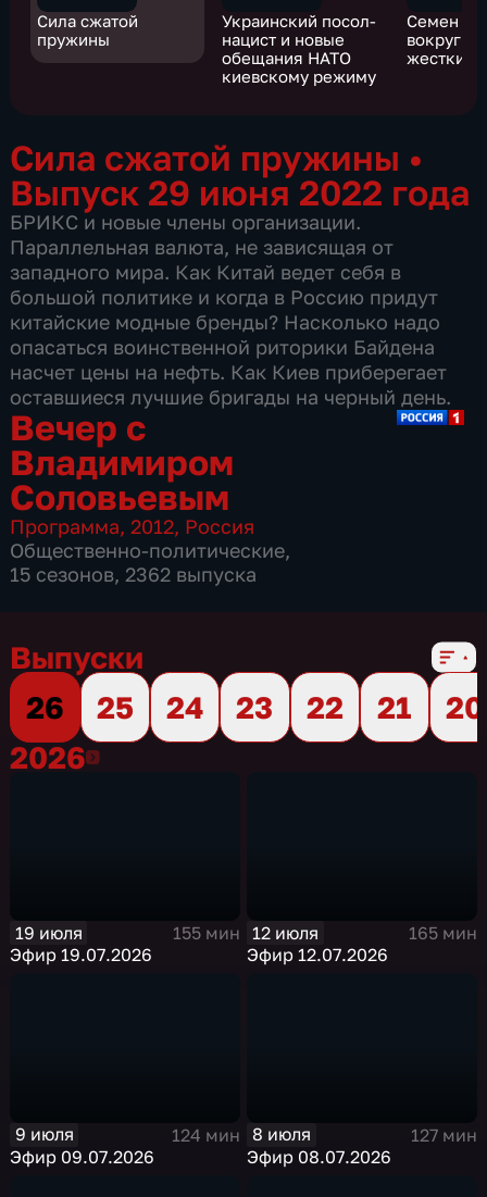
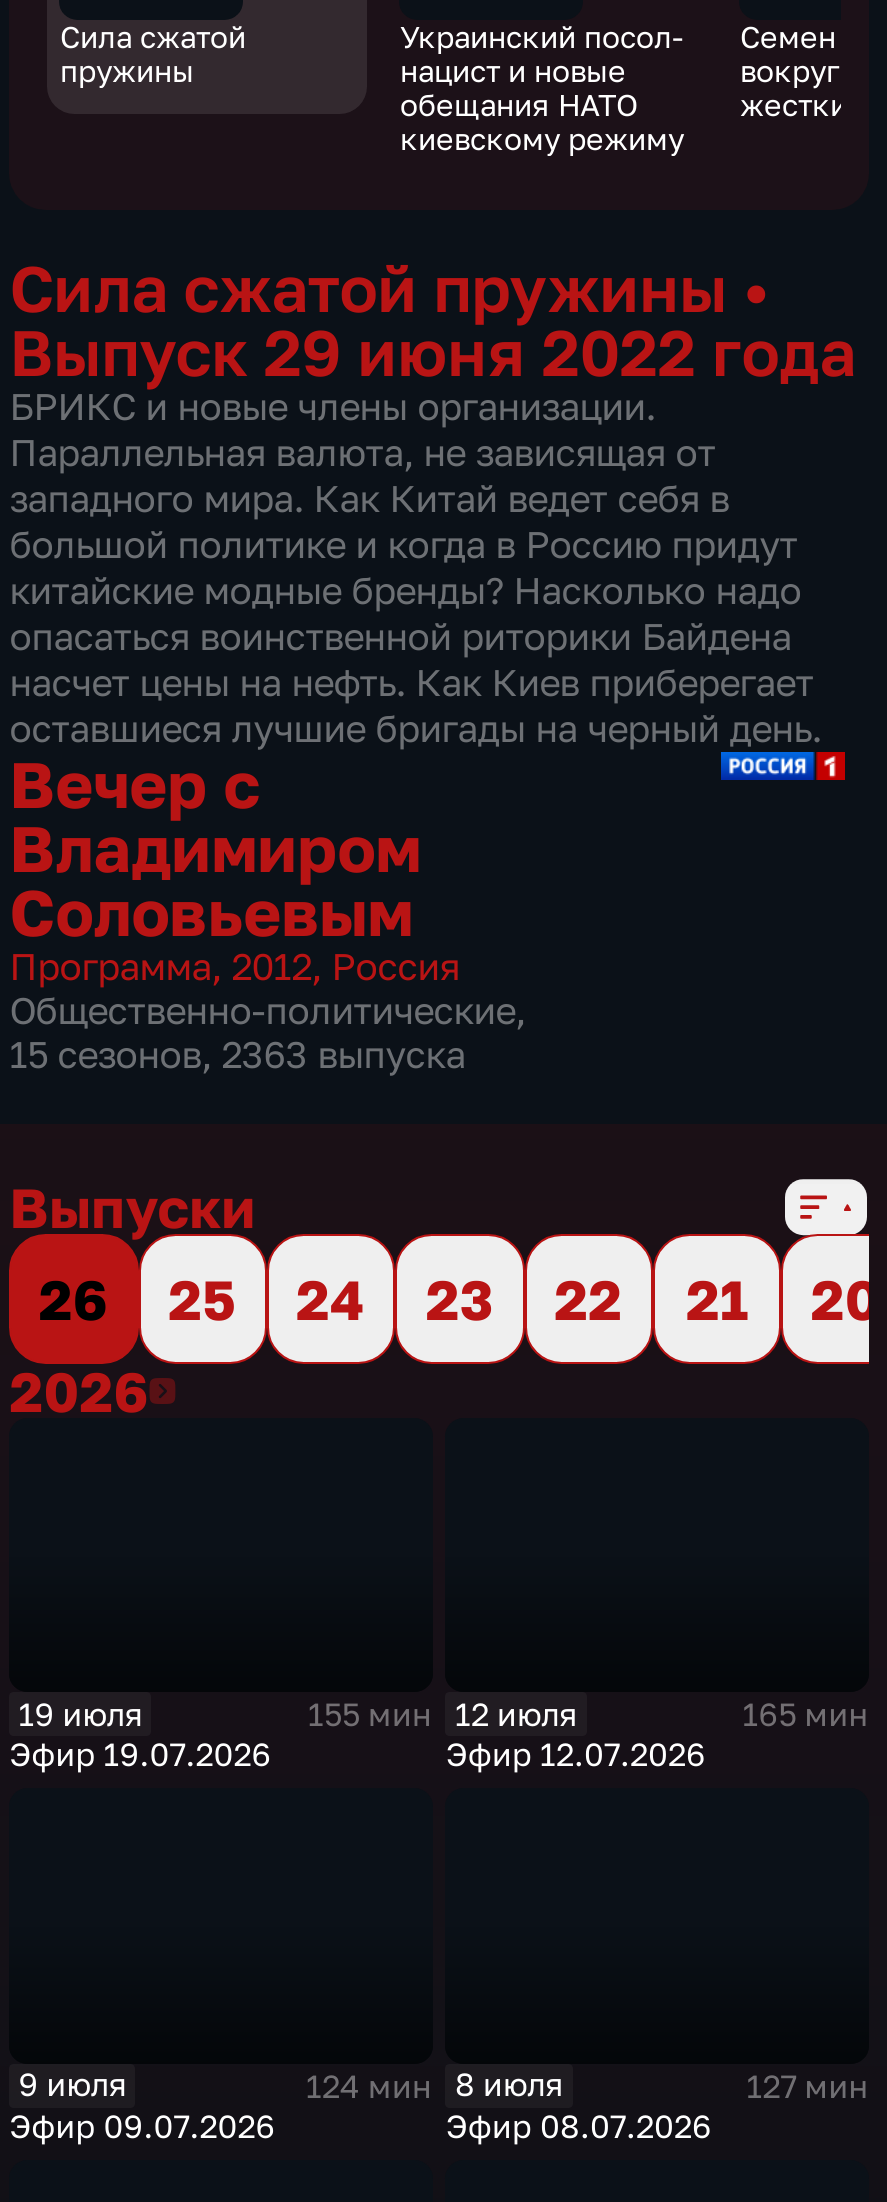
- 15 сезонов, 2362 выпуска
+ 15 сезонов, 2363 выпуска
